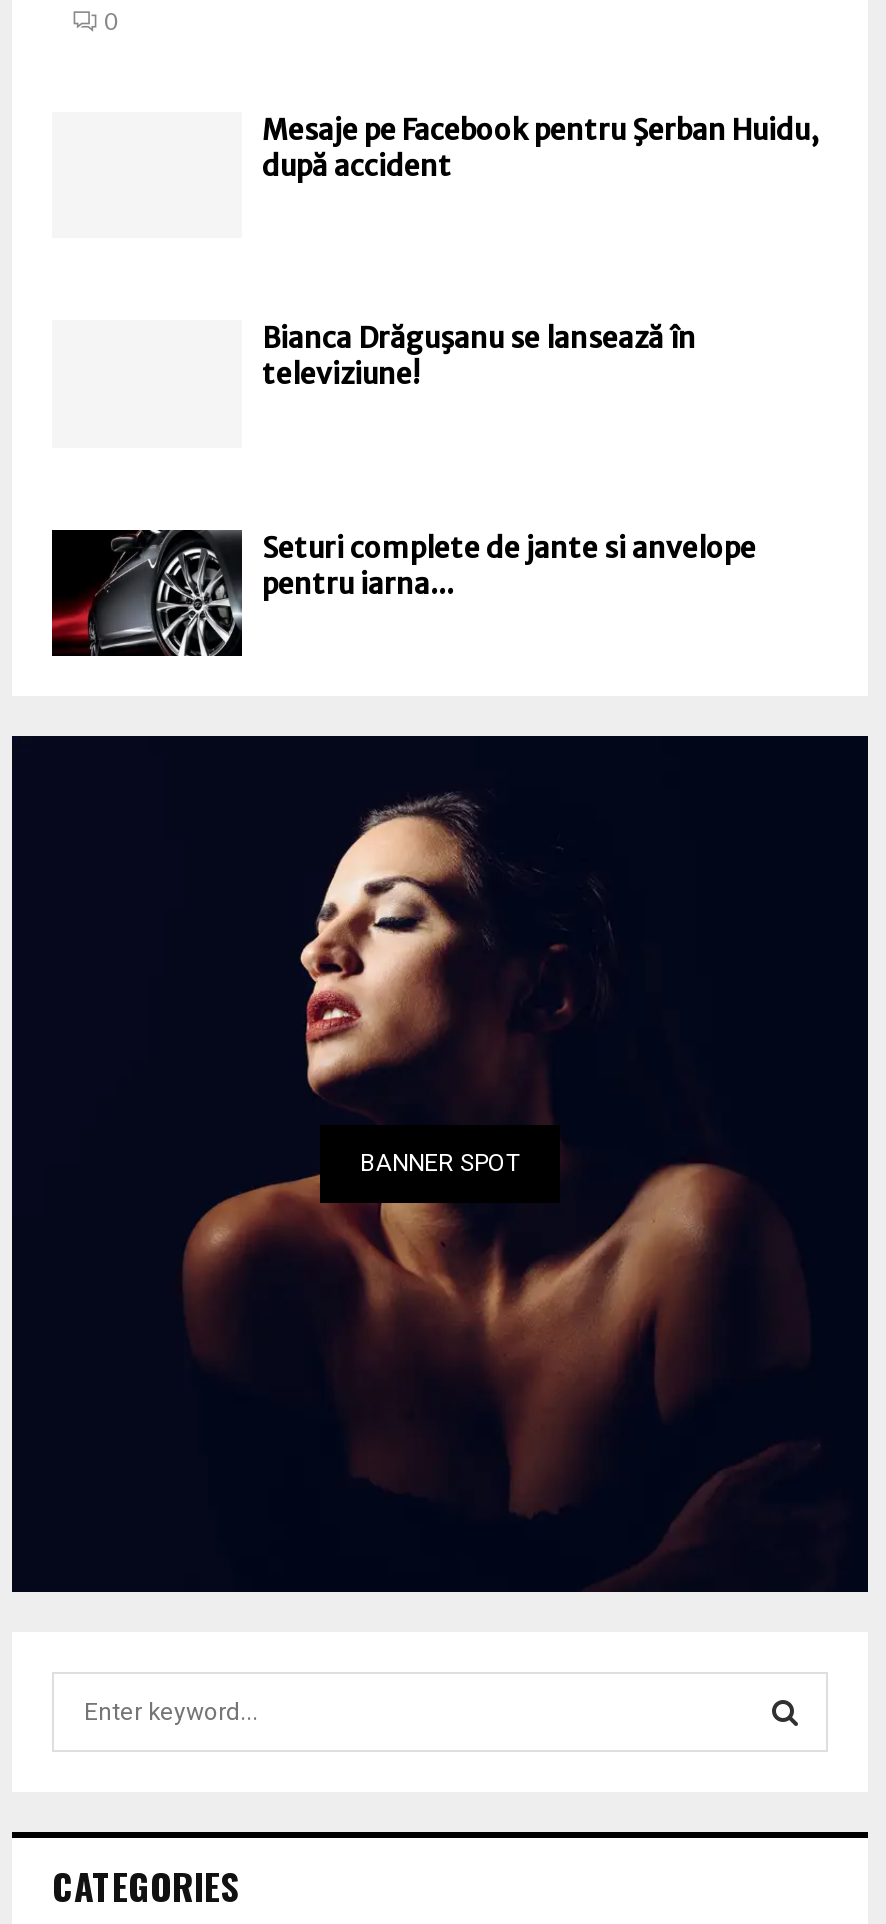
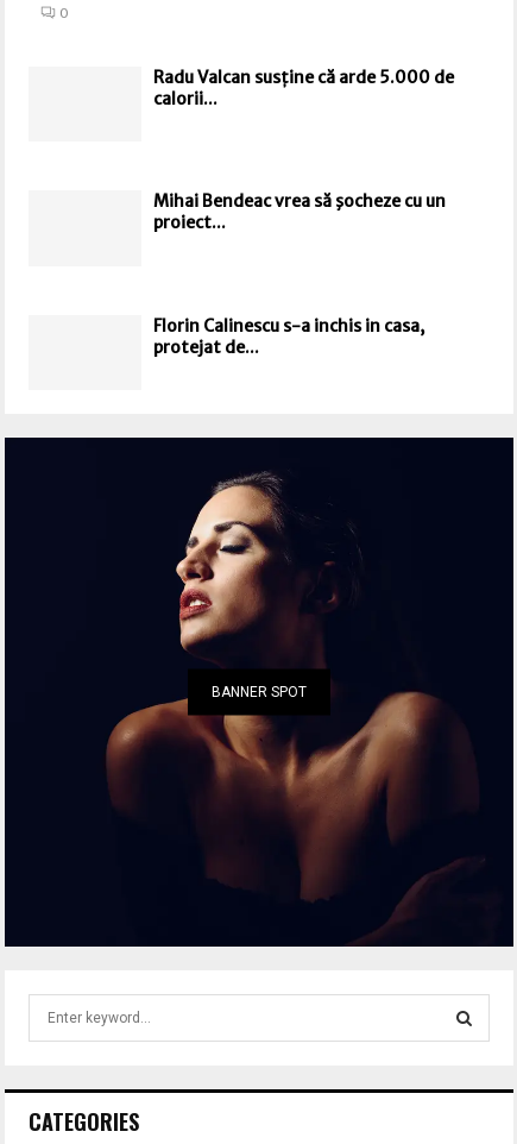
- Mesaje pe Facebook pentru Şerban Huidu,
- după accident
+ Radu Valcan susține că arde 5.000 de
+ calorii...

- Bianca Drăguşanu se lansează în
- televiziune!
+ Mihai Bendeac vrea să şocheze cu un
+ proiect...

- [image]

- Seturi complete de jante si anvelope
- pentru iarna...
+ Florin Calinescu s-a inchis in casa,
+ protejat de...
